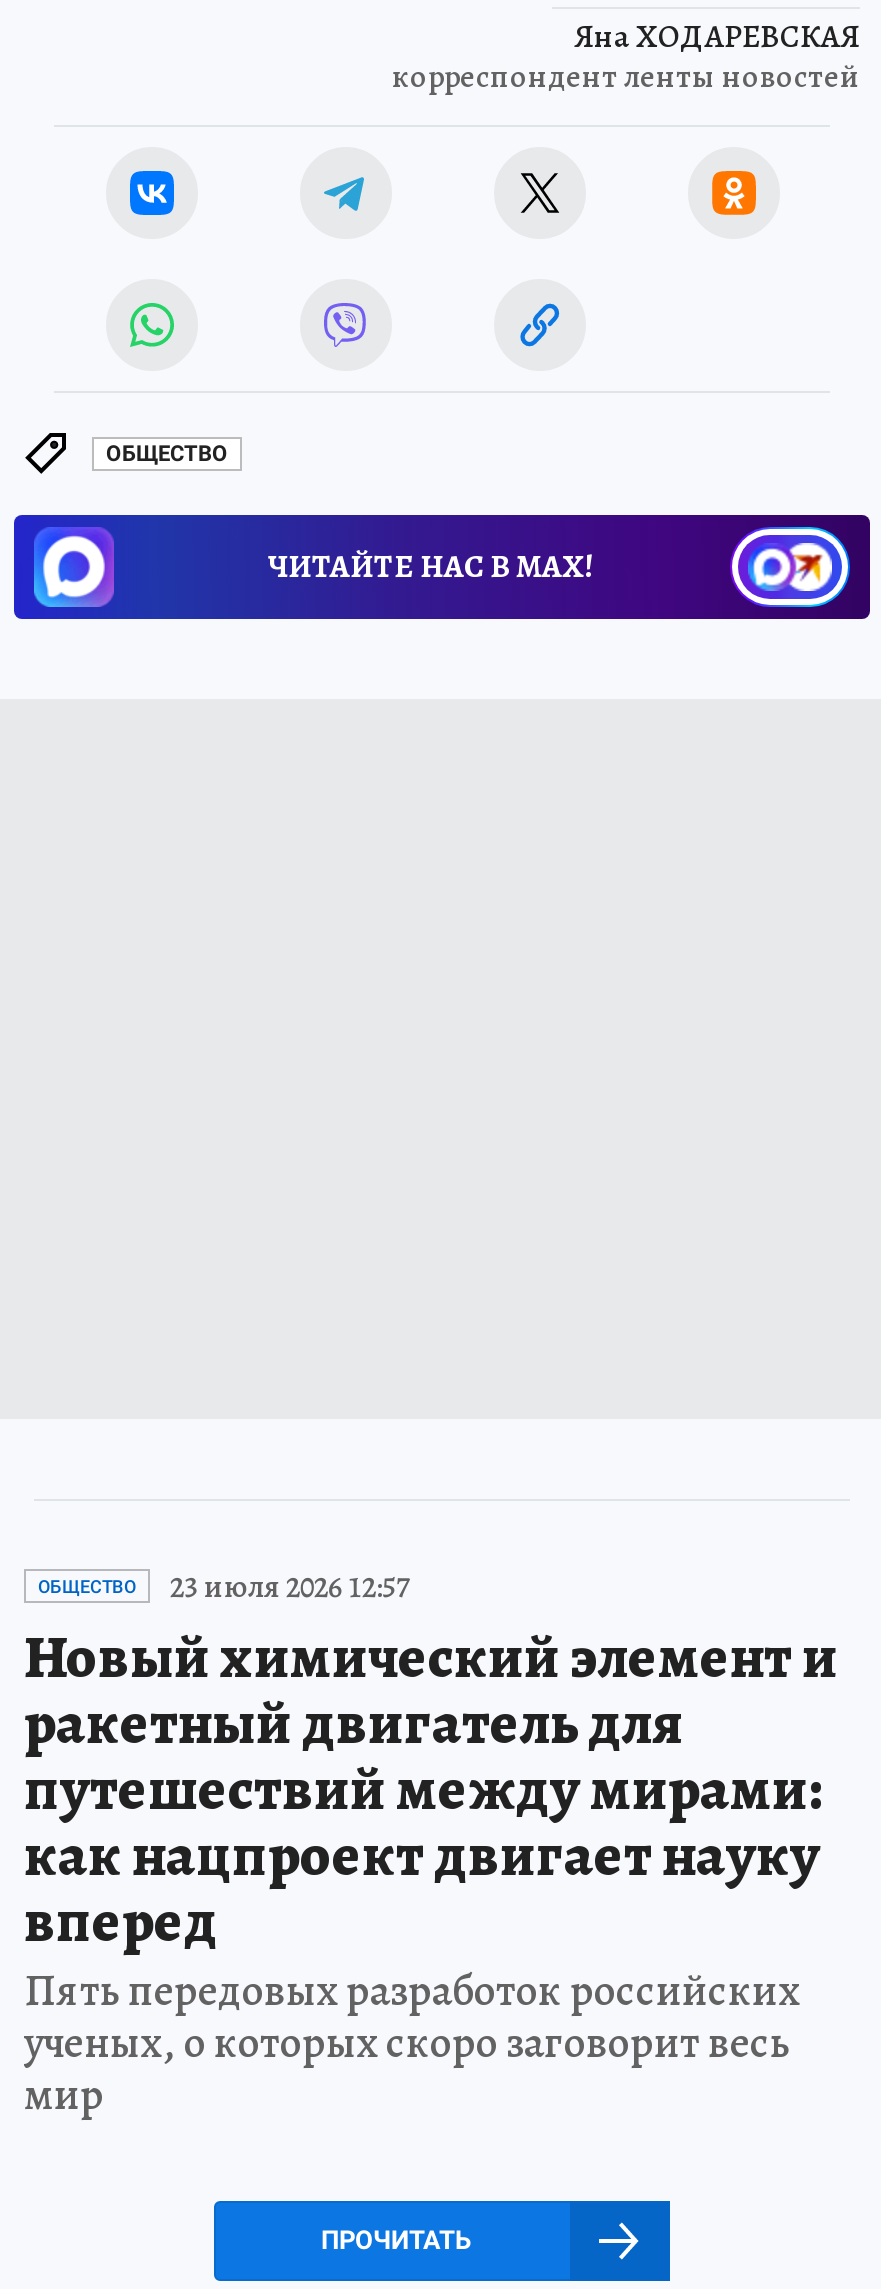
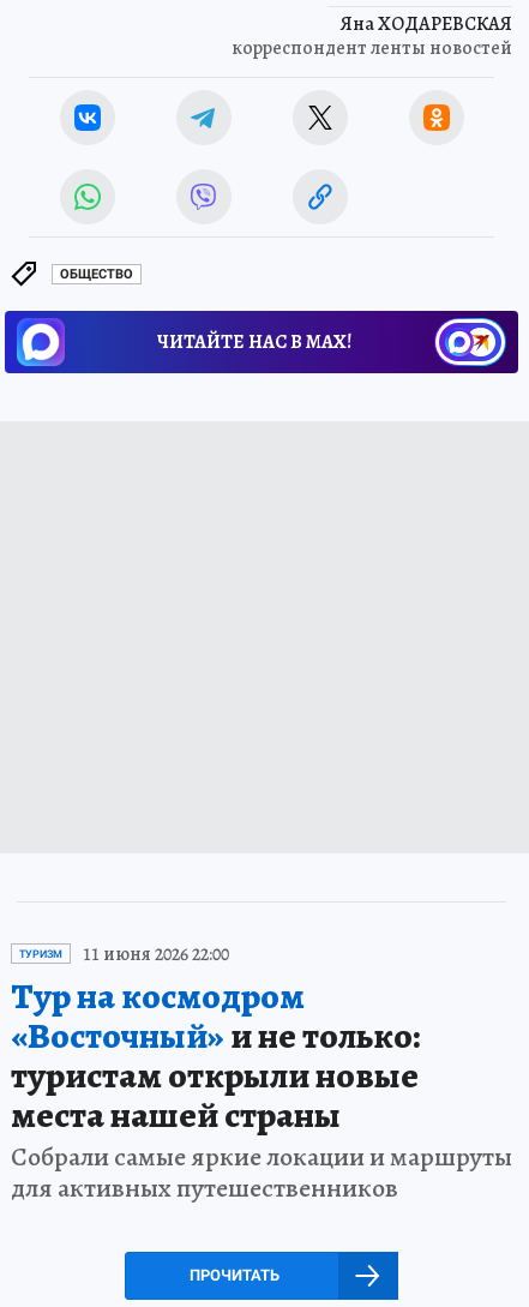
- ОБЩЕСТВО
- 23 июля 2026 12:57
- Новый химический элемент и
- ракетный двигатель для
- путешествий между мирами:
- как нацпроект двигает науку
- вперед
- Пять передовых разработок российских
- ученых, о которых скоро заговорит весь
- мир
+ ТУРИЗМ
+ 11 июня 2026 22:00
+ Тур на космодром
+ «Восточный»и не только:
+ туристам открыли новые
+ места нашей страны
+ Собрали самые яркие локации и маршруты
+ для активных путешественников
